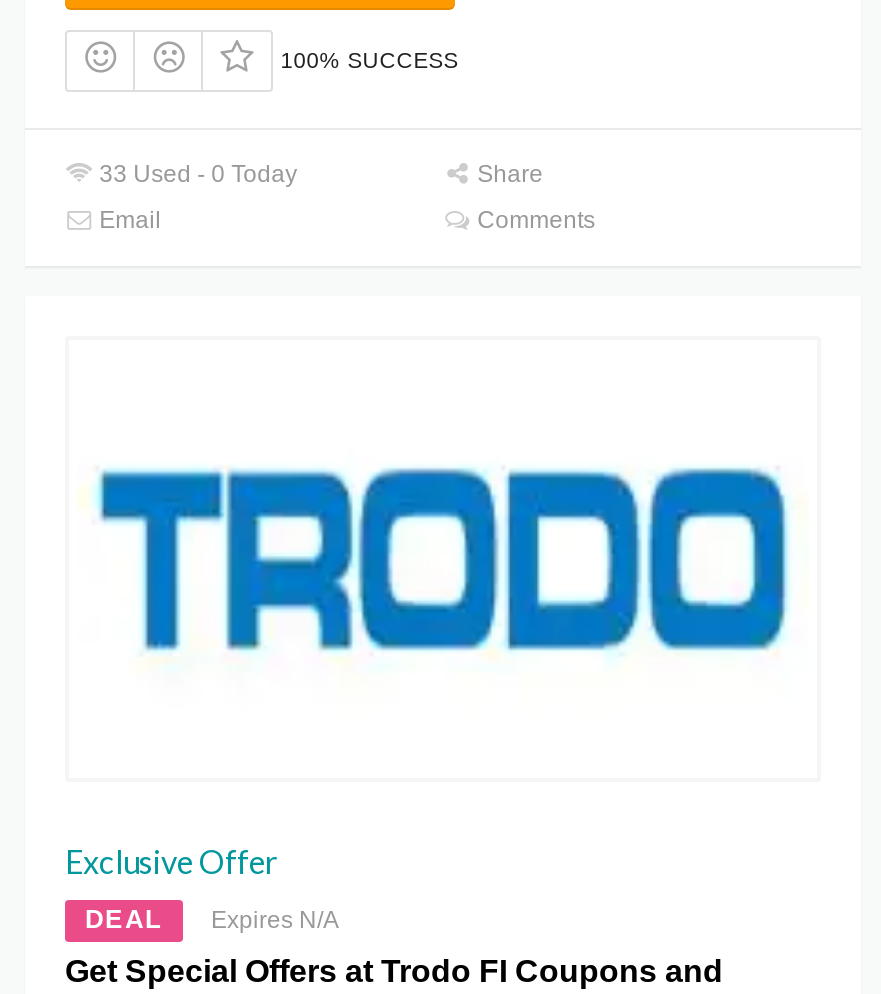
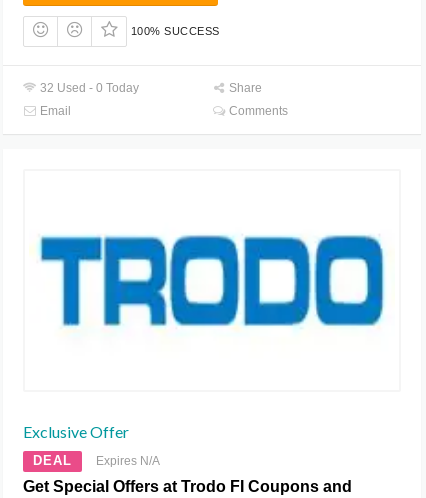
- 33 Used - 0 Today
+ 32 Used - 0 Today
